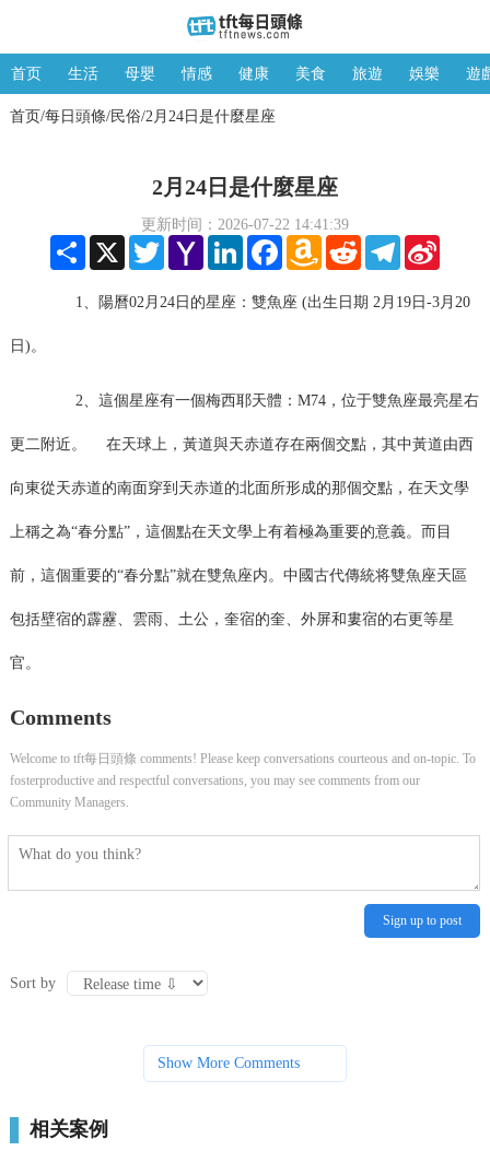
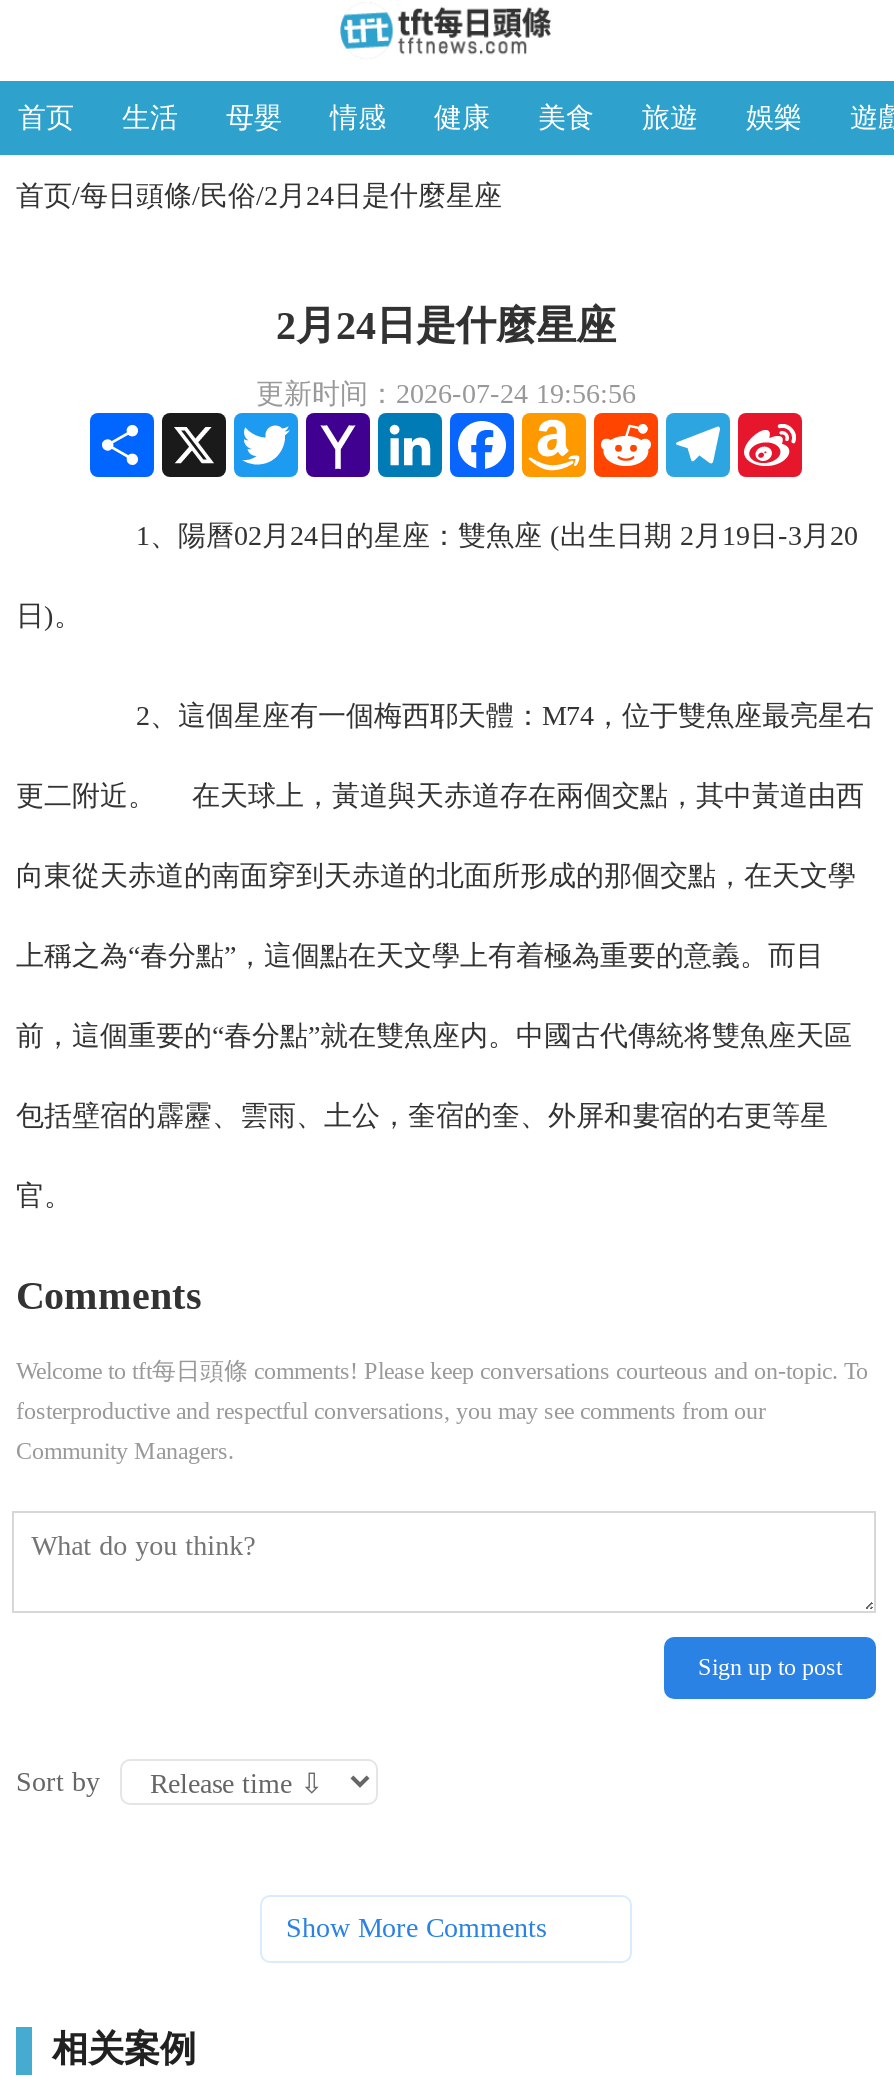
- 更新时间：2026-07-22 14:41:39
+ 更新时间：2026-07-24 19:56:56
